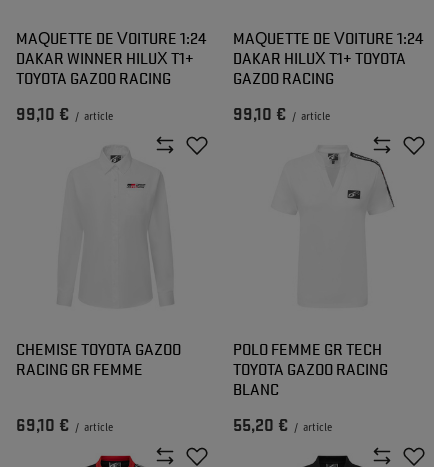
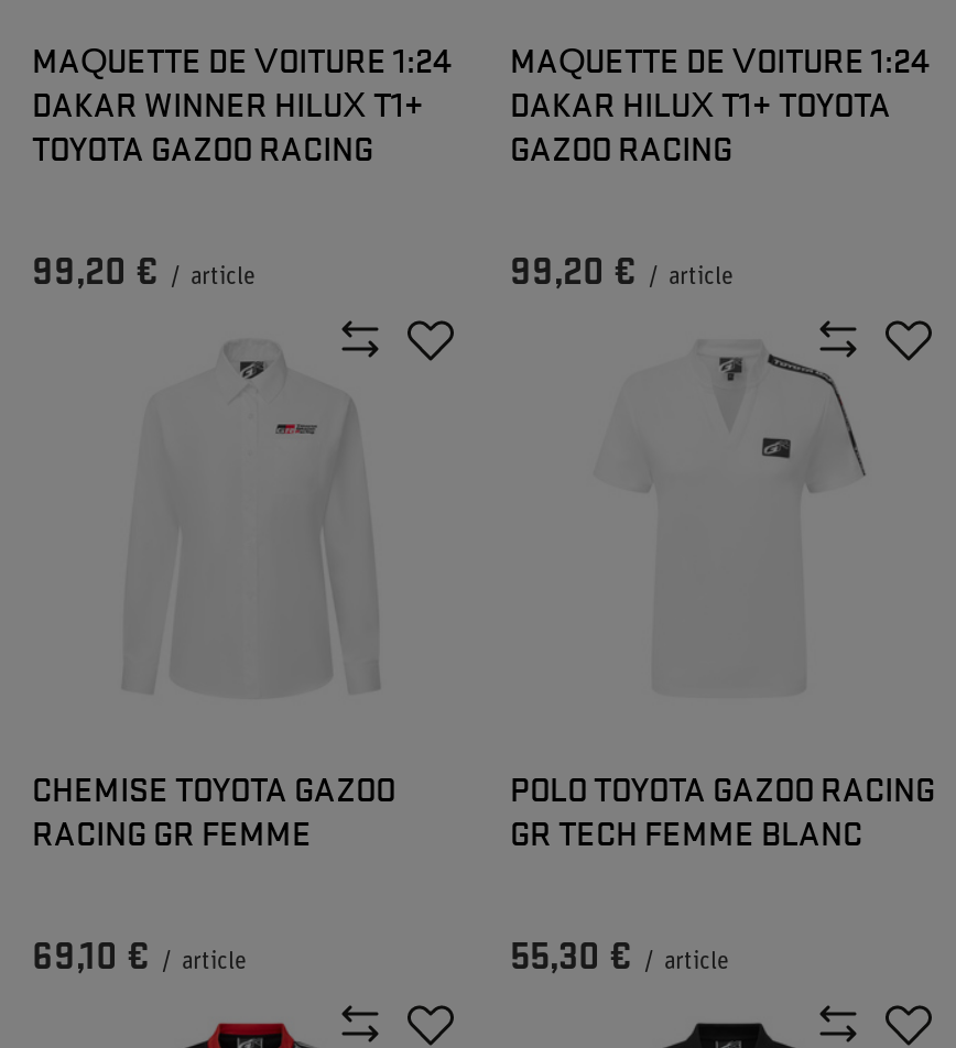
- 99,10 € / article
+ 99,20 € / article

- 99,10 € / article
+ 99,20 € / article

- POLO FEMME GR TECH
- TOYOTA GAZOO RACING
- BLANC
+ POLO TOYOTA GAZOO RACING
+ GR TECH FEMME BLANC

- 55,20 € / article
+ 55,30 € / article
